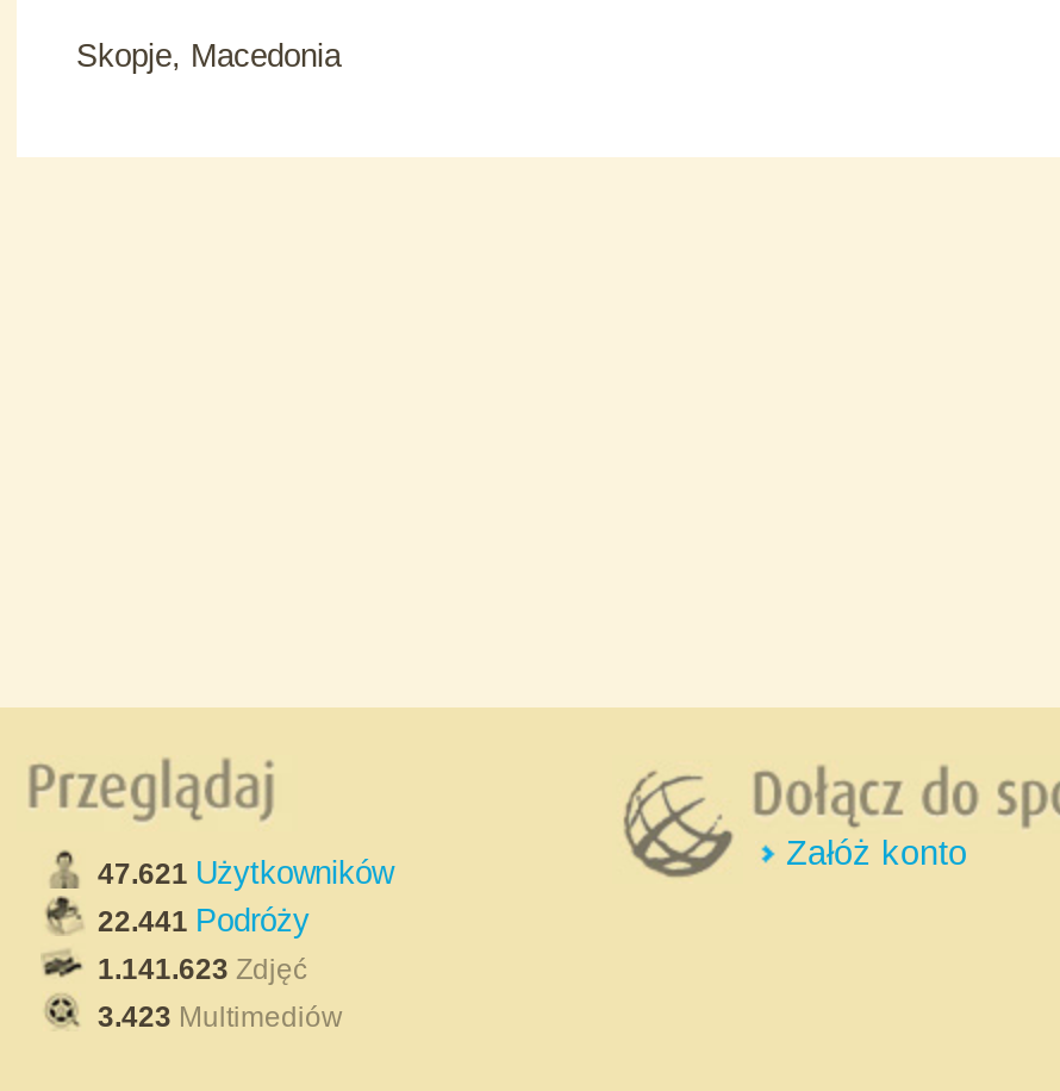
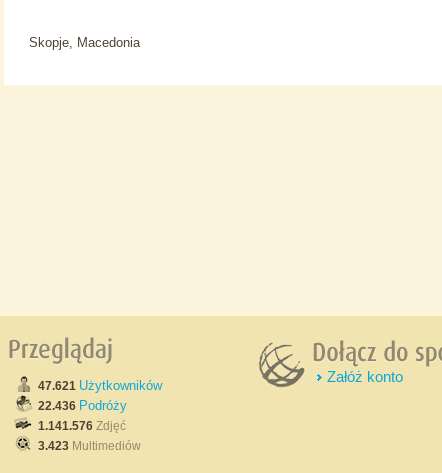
- 22.441 Podróży
+ 22.436 Podróży

- 1.141.623 Zdjęć
+ 1.141.576 Zdjęć
